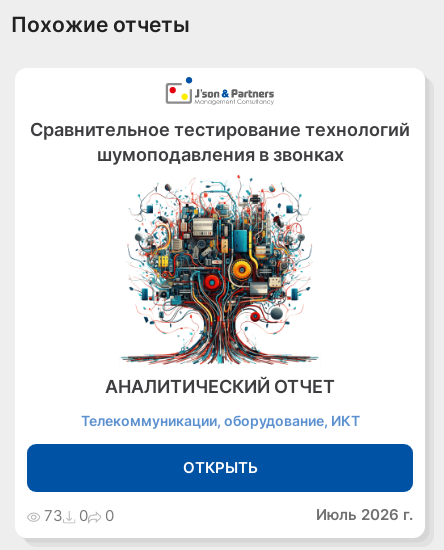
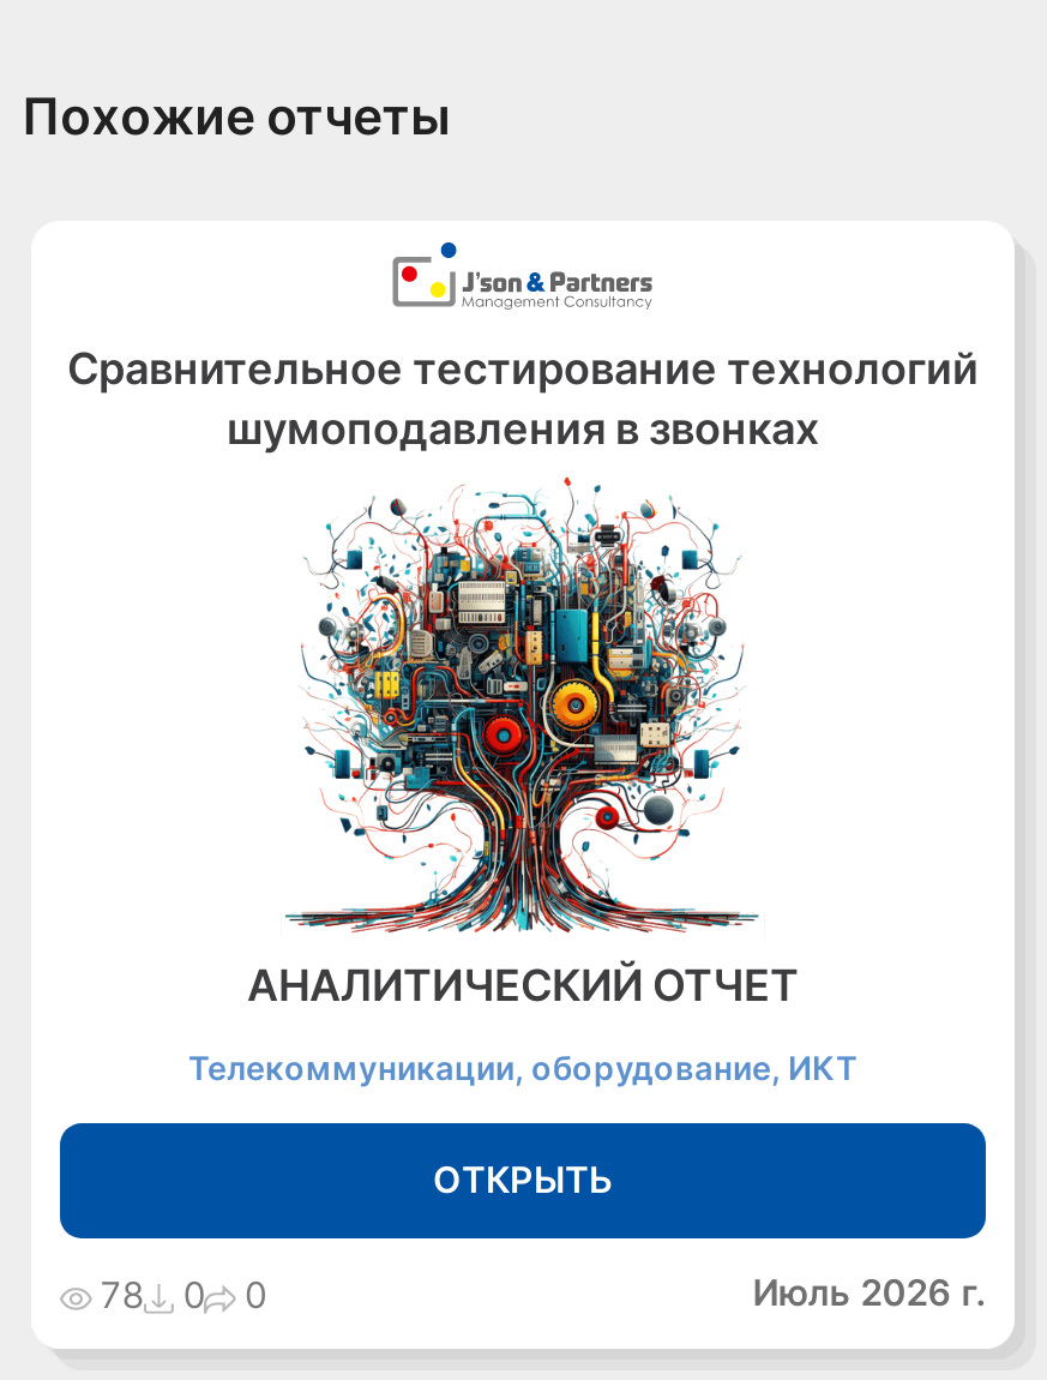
- 73 0 0
+ 78 0 0
